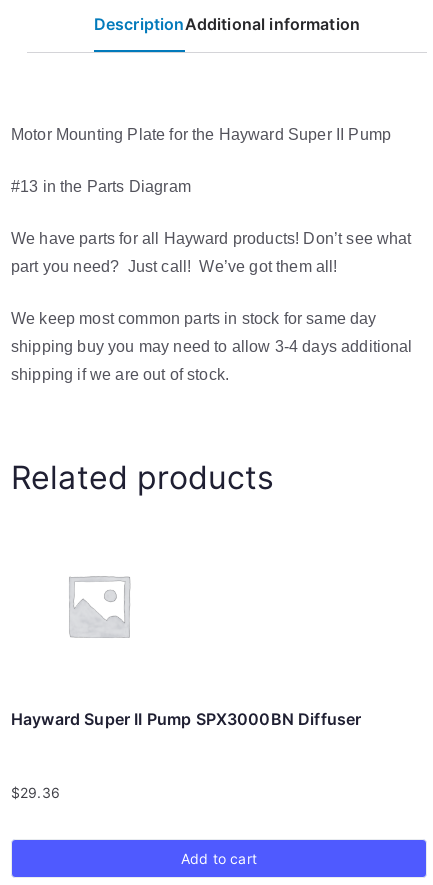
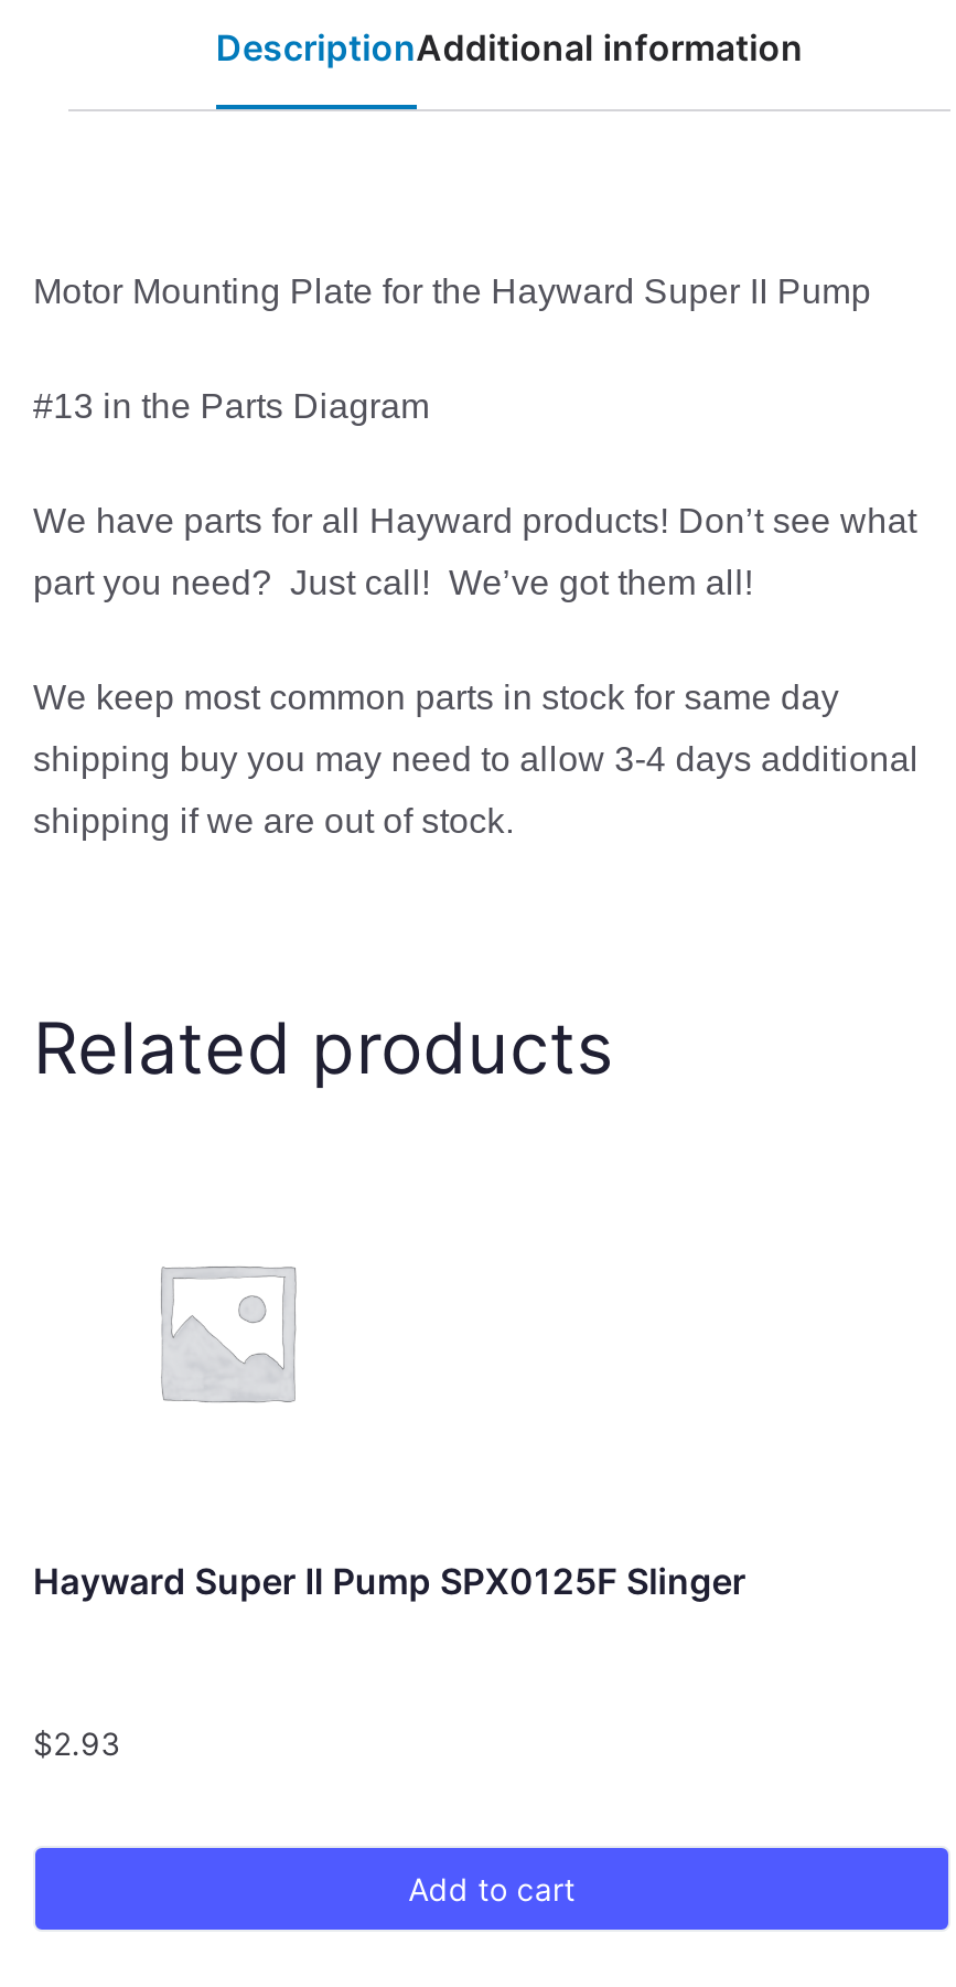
- Hayward Super II Pump SPX3000BN Diffuser
+ Hayward Super II Pump SPX0125F Slinger

- $29.36
+ $2.93
